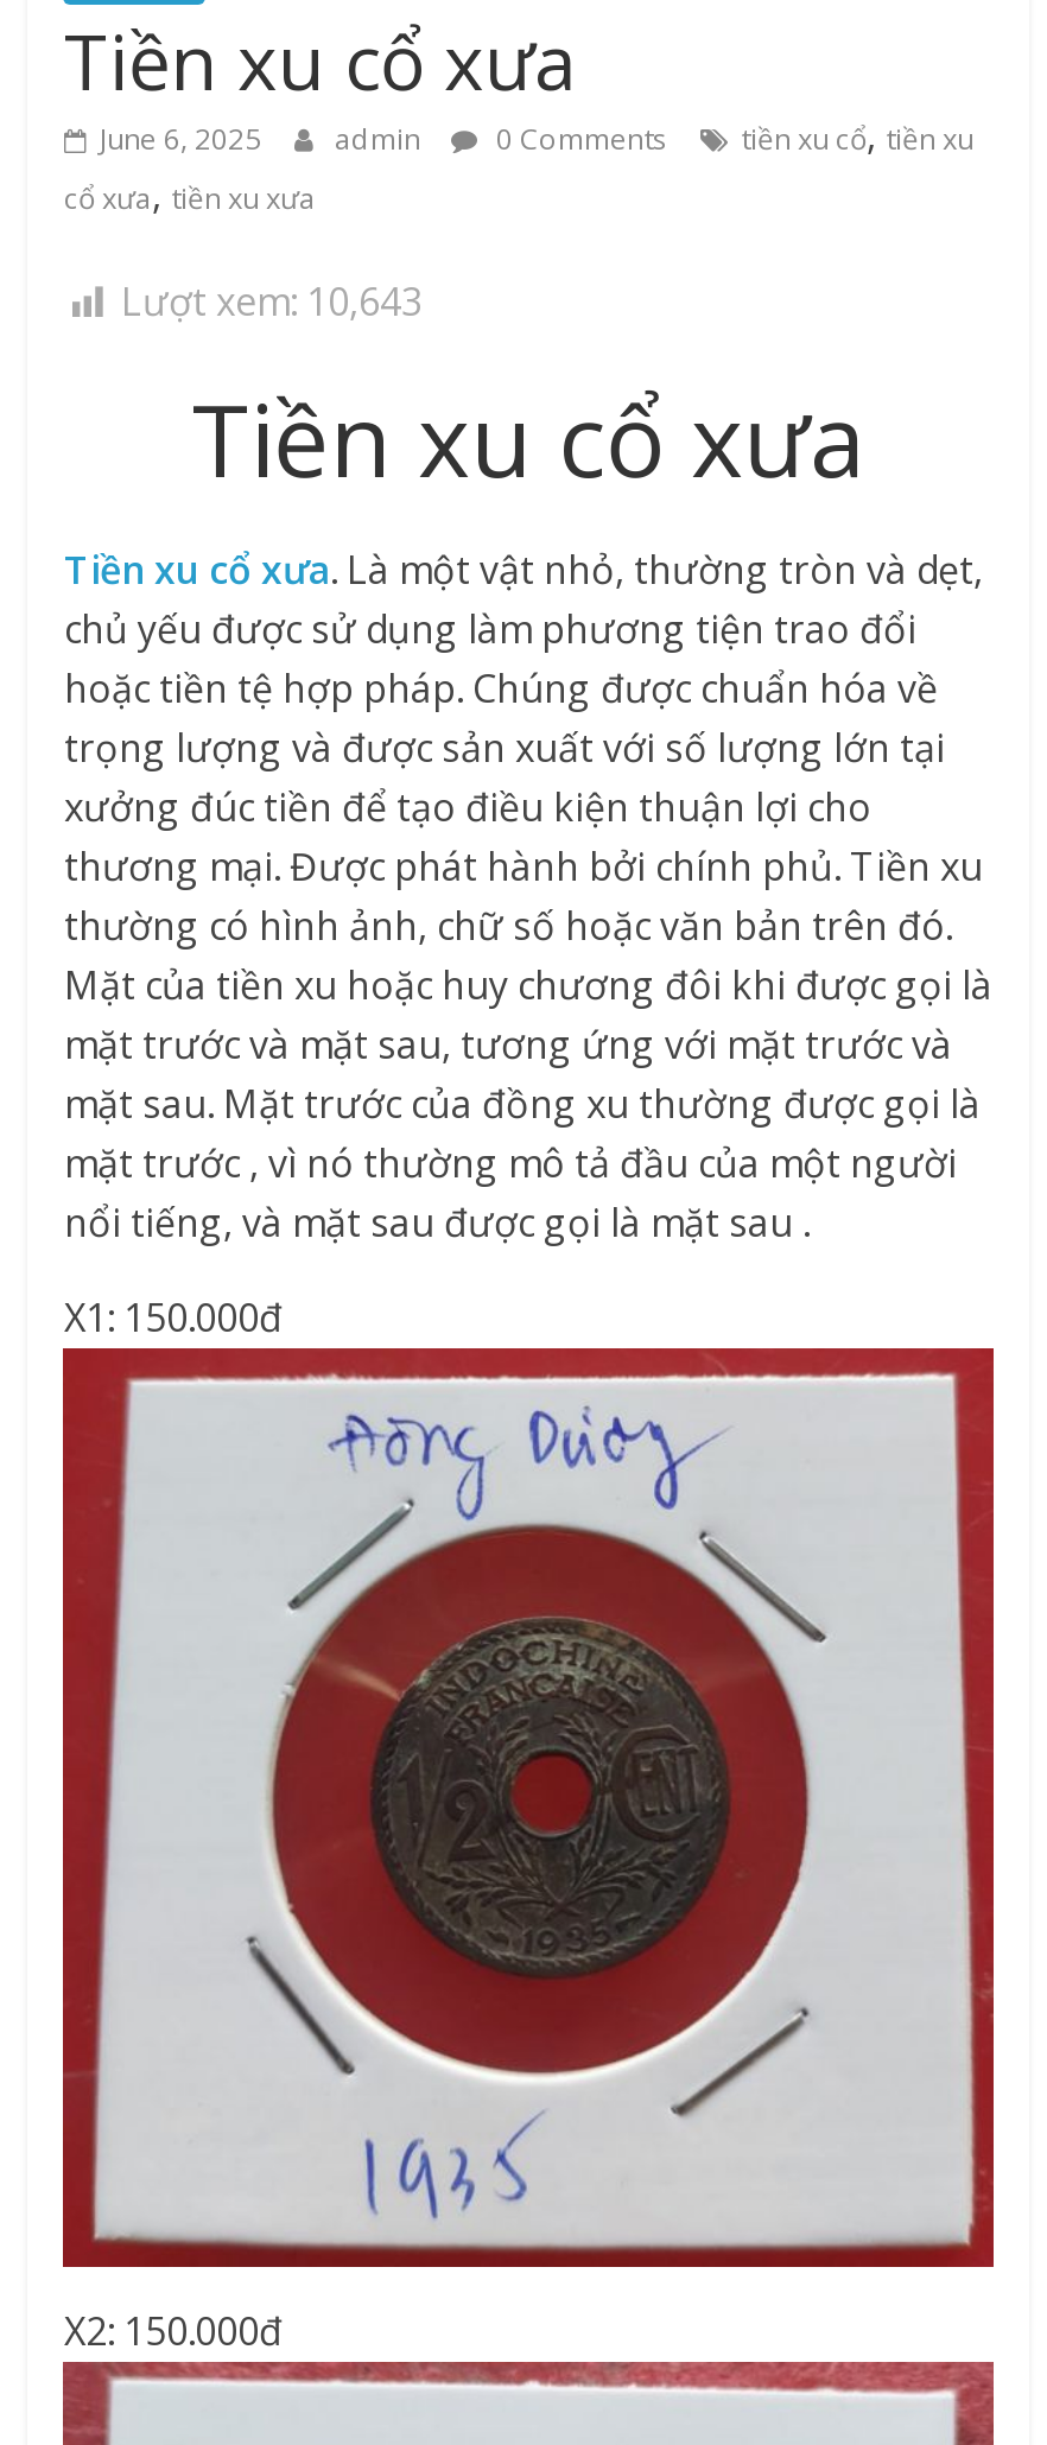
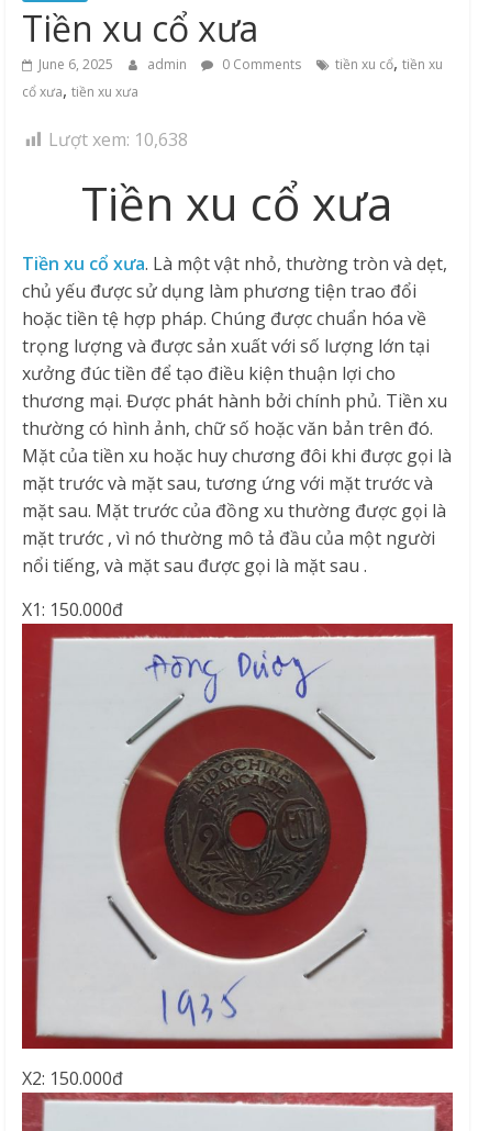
- Lượt xem: 10,643
+ Lượt xem: 10,638
